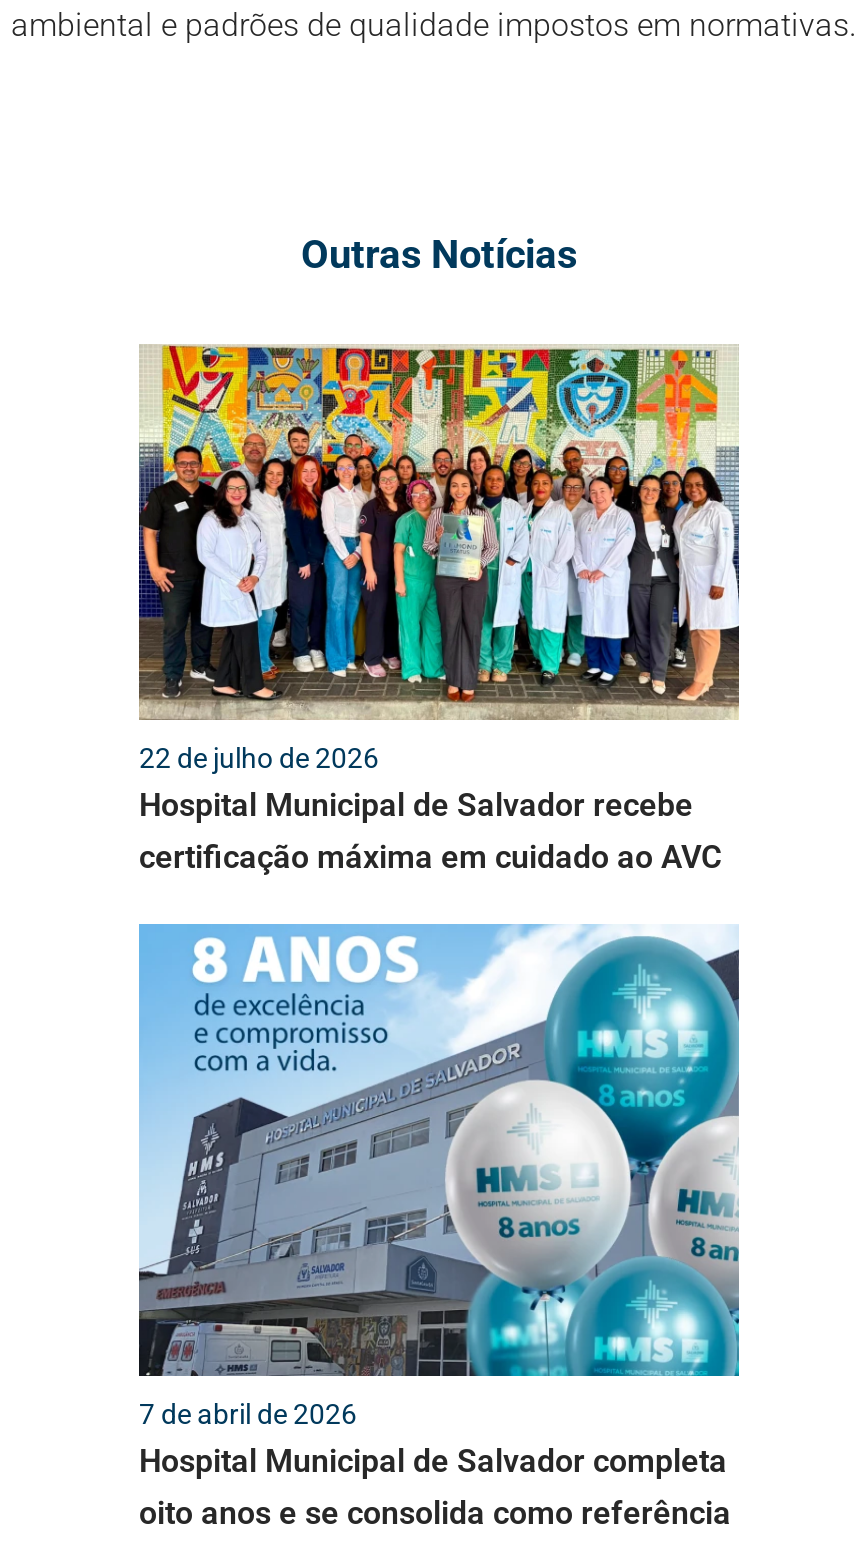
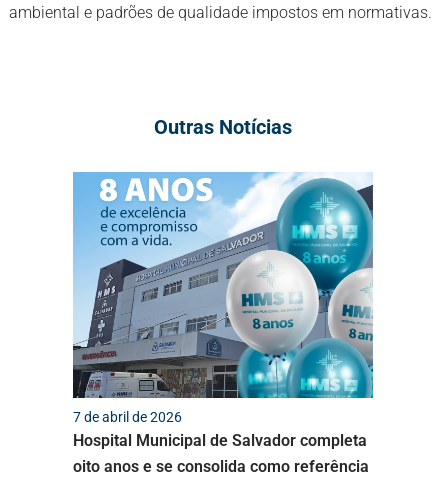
- [image]
- 22 de julho de 2026
- Hospital Municipal de Salvador recebe
- certificação máxima em cuidado ao AVC
